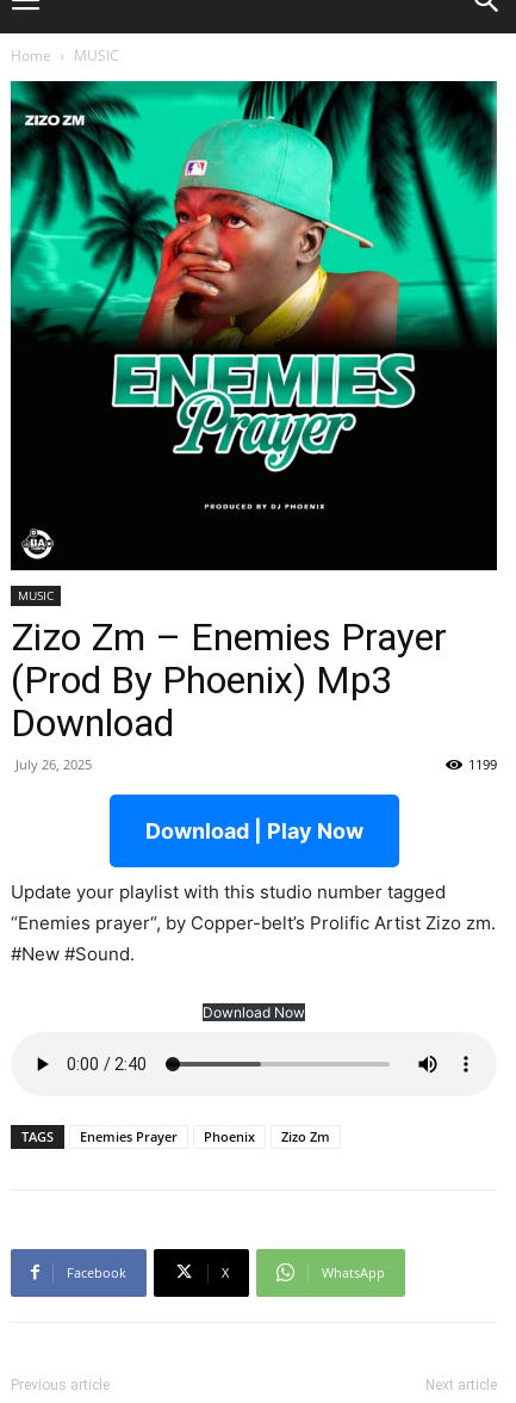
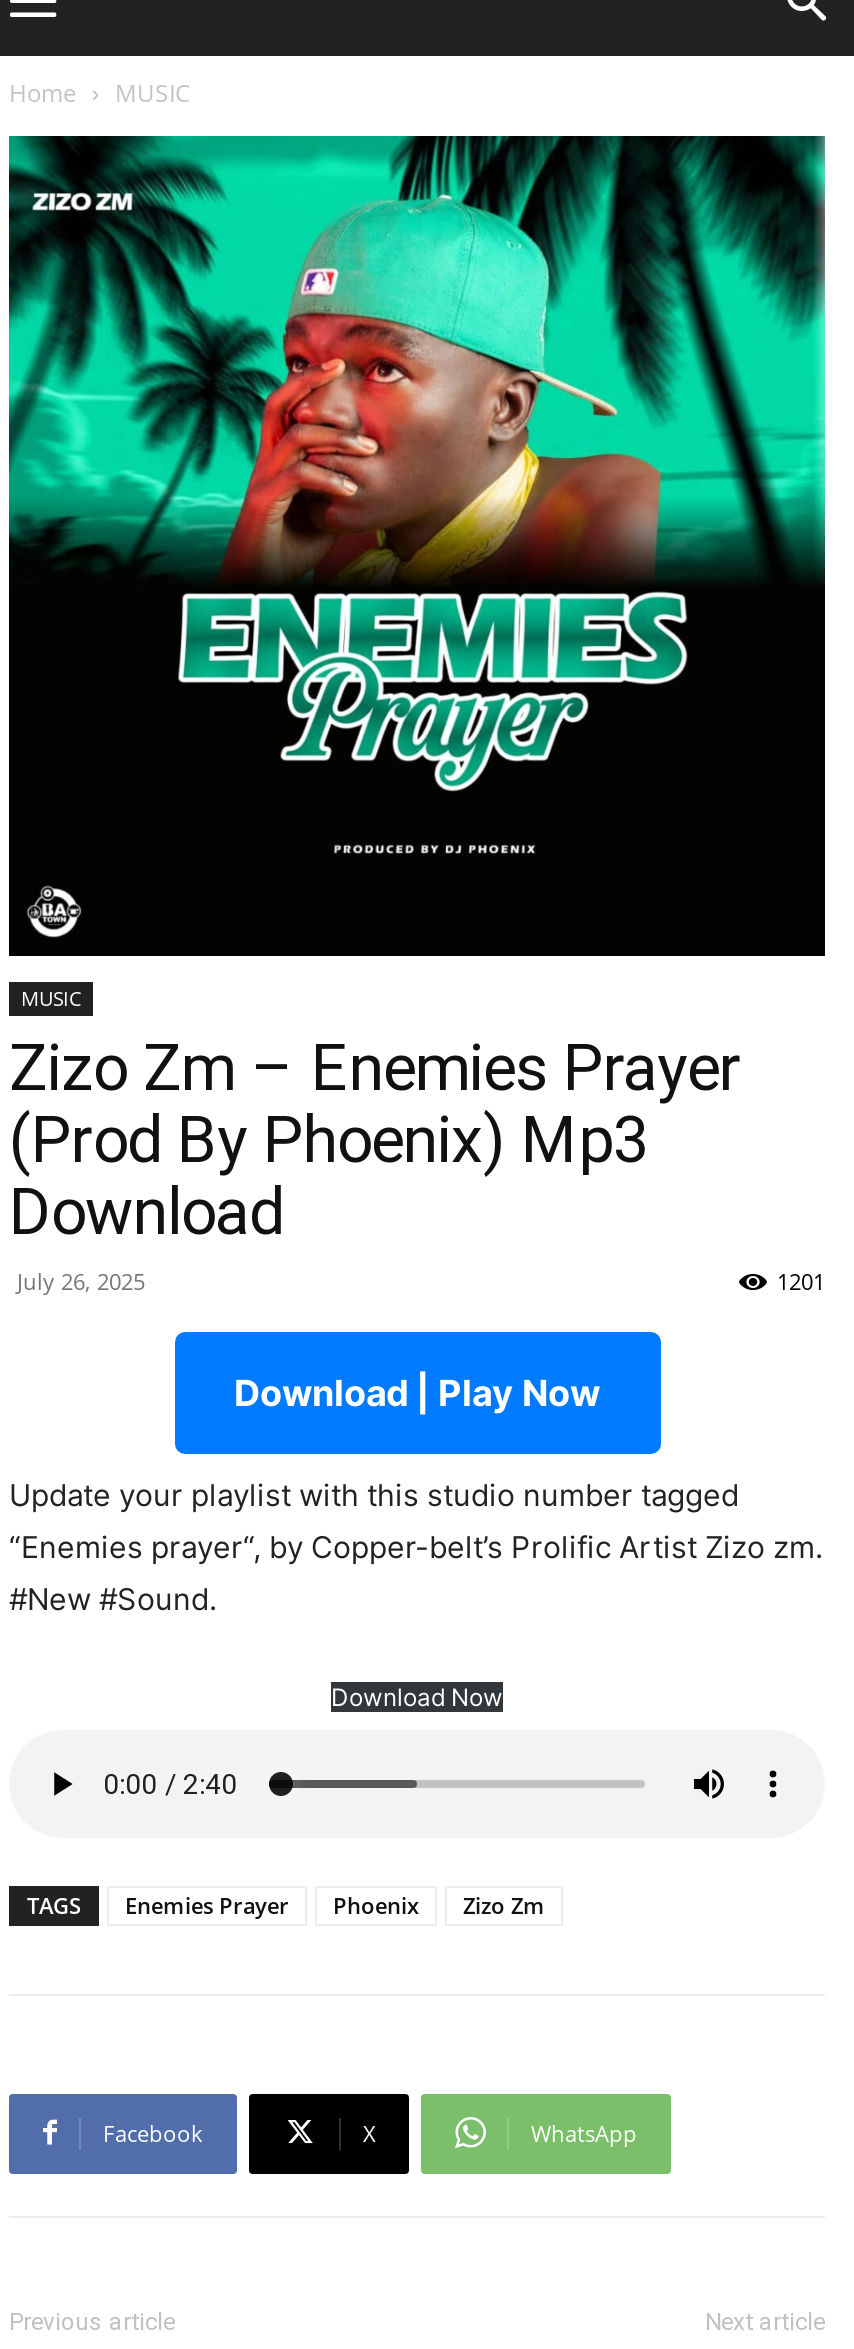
- 1199
+ 1201
